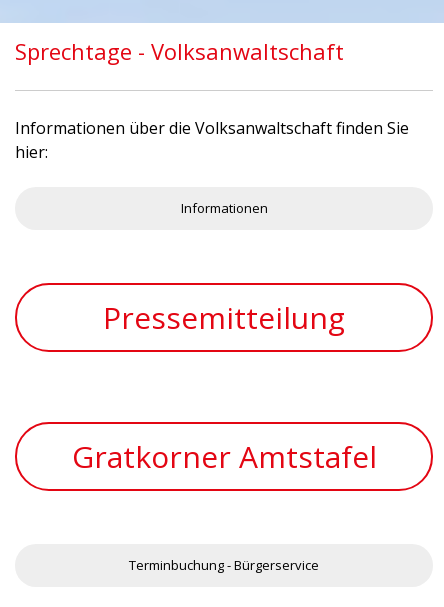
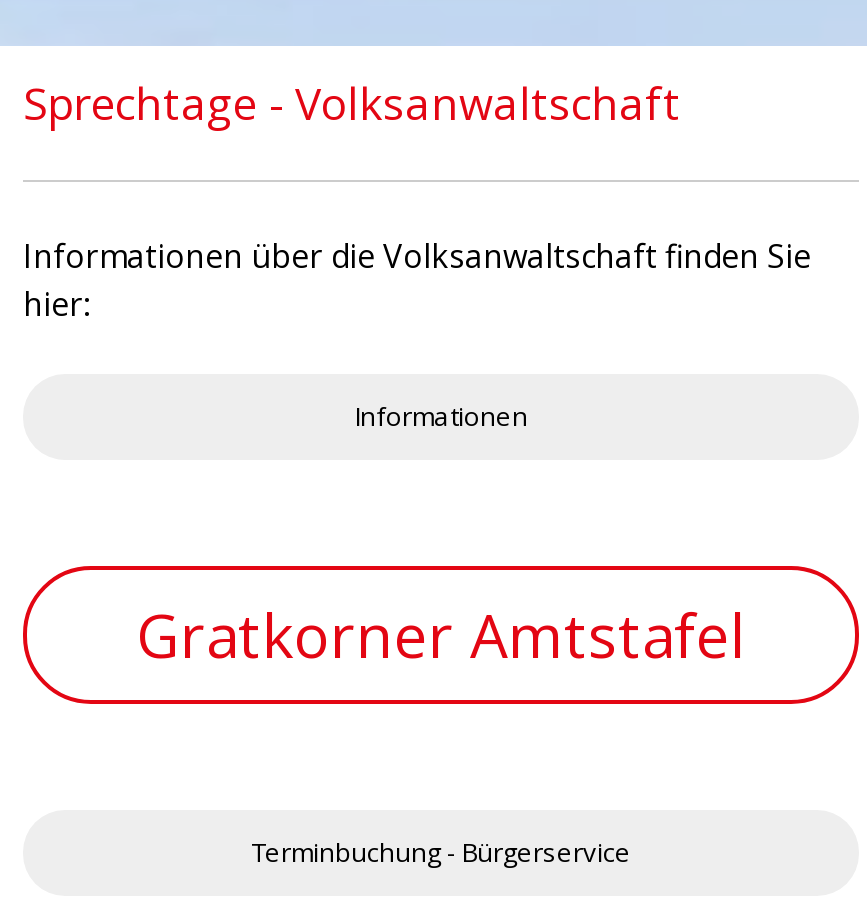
- Pressemitteilung
